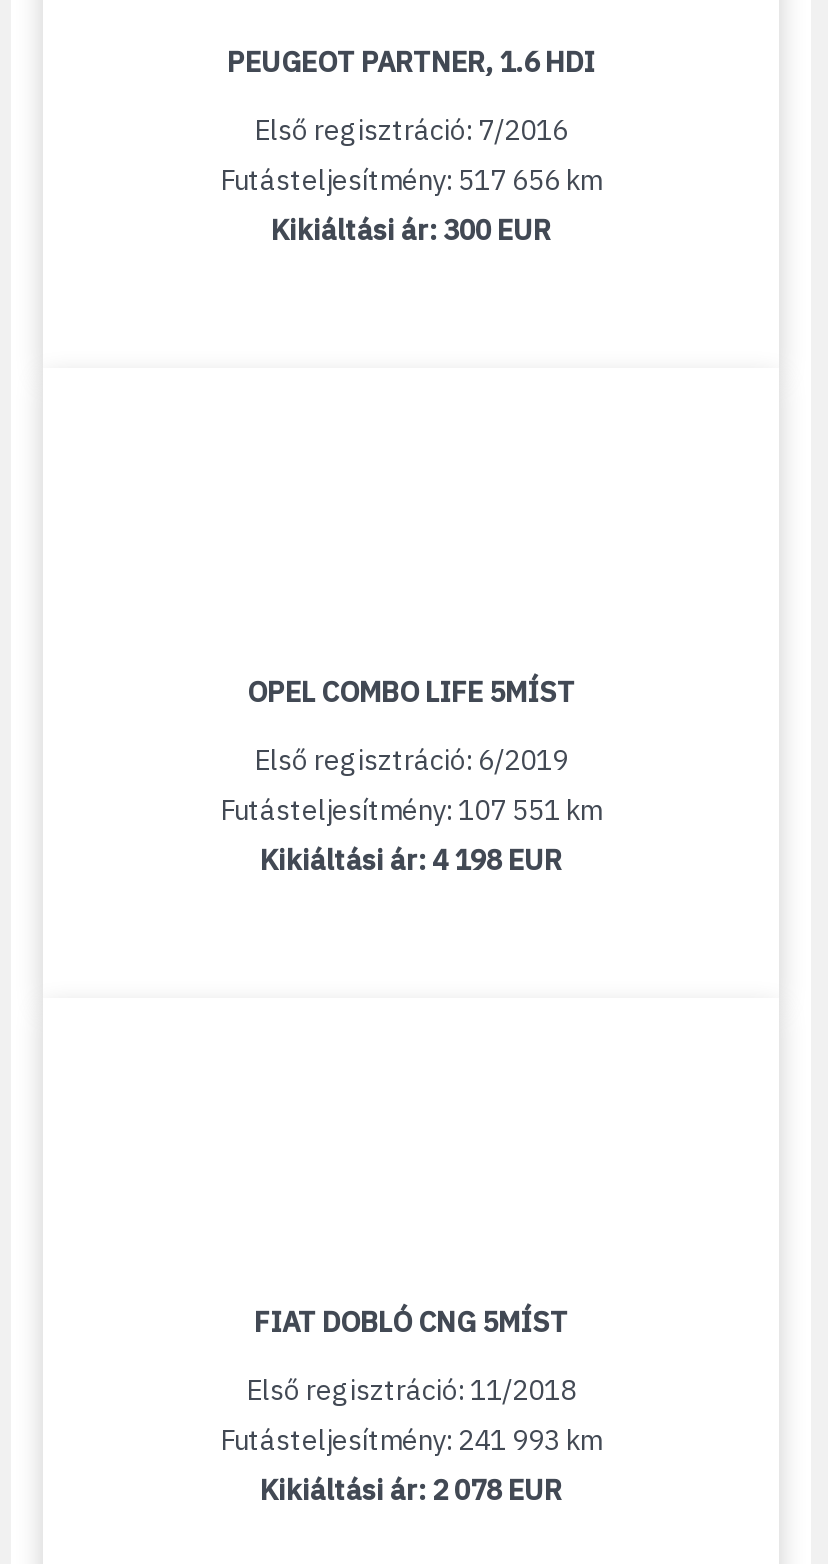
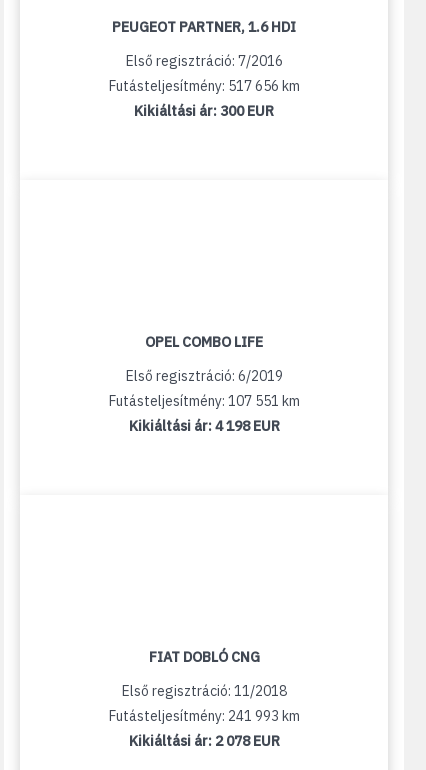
- OPEL COMBO LIFE 5MÍST
+ OPEL COMBO LIFE

- FIAT DOBLÓ CNG 5MÍST
+ FIAT DOBLÓ CNG
